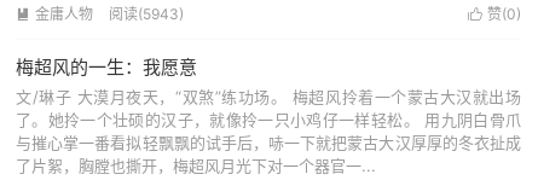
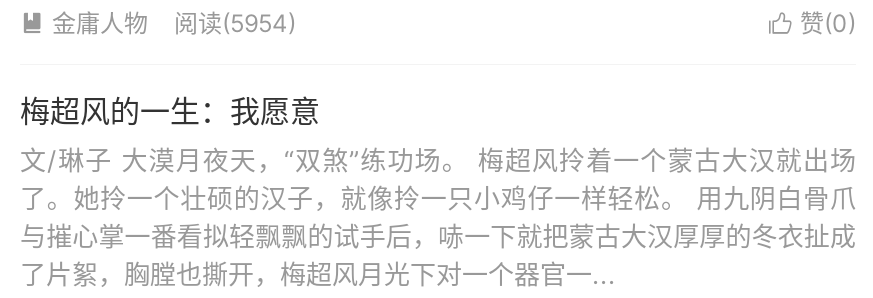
- 阅读(5943)
+ 阅读(5954)
